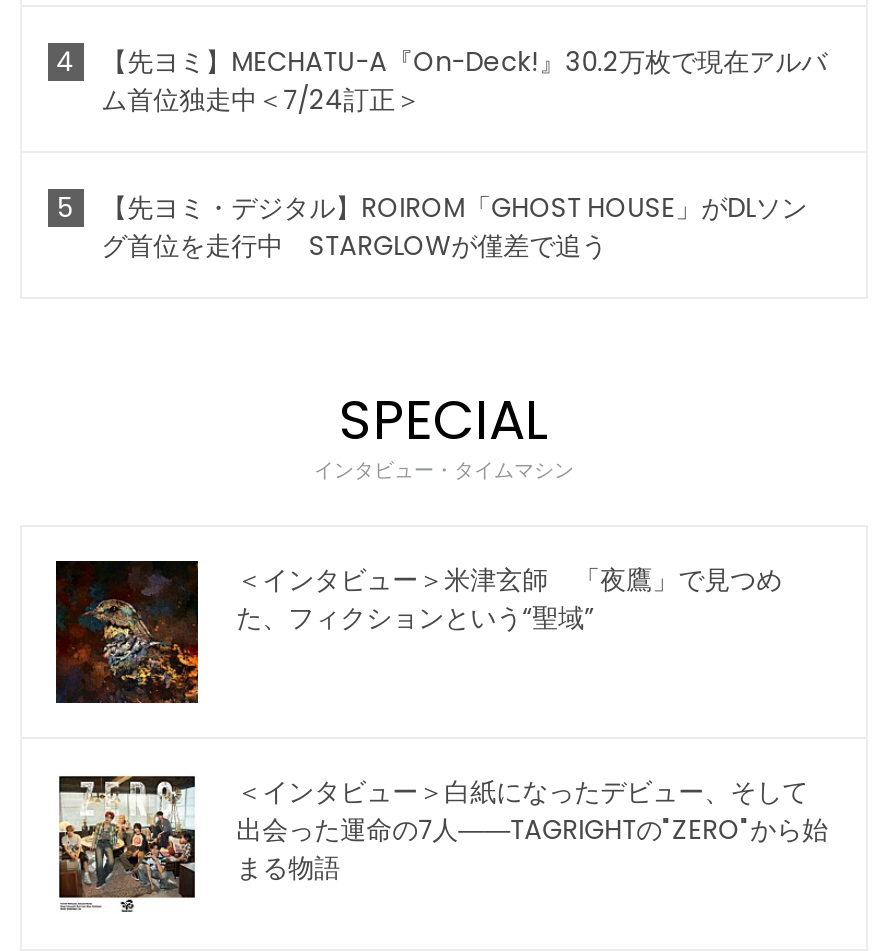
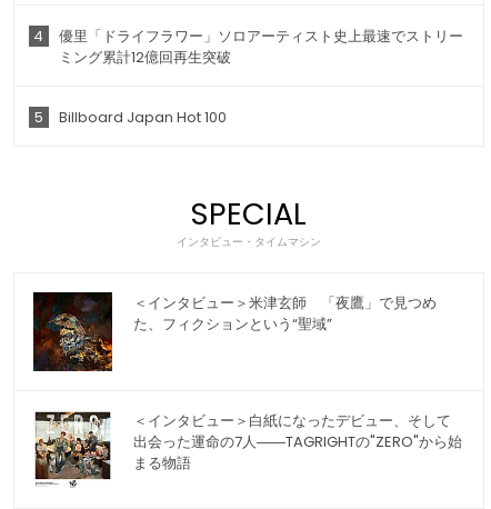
- 【先ヨミ】MECHATU-A『On-Deck!』30.2万枚で現在アルバ
- ム首位独走中＜7/24訂正＞
+ 優里「ドライフラワー」ソロアーティスト史上最速でストリー
+ ミング累計12億回再生突破

- 【先ヨミ・デジタル】ROIROM「GHOST HOUSE」がDLソン
- グ首位を走行中 STARGLOWが僅差で追う
+ Billboard Japan Hot 100
